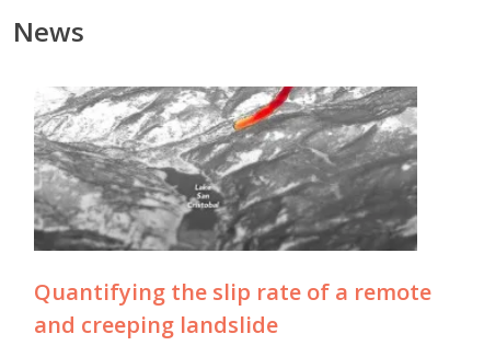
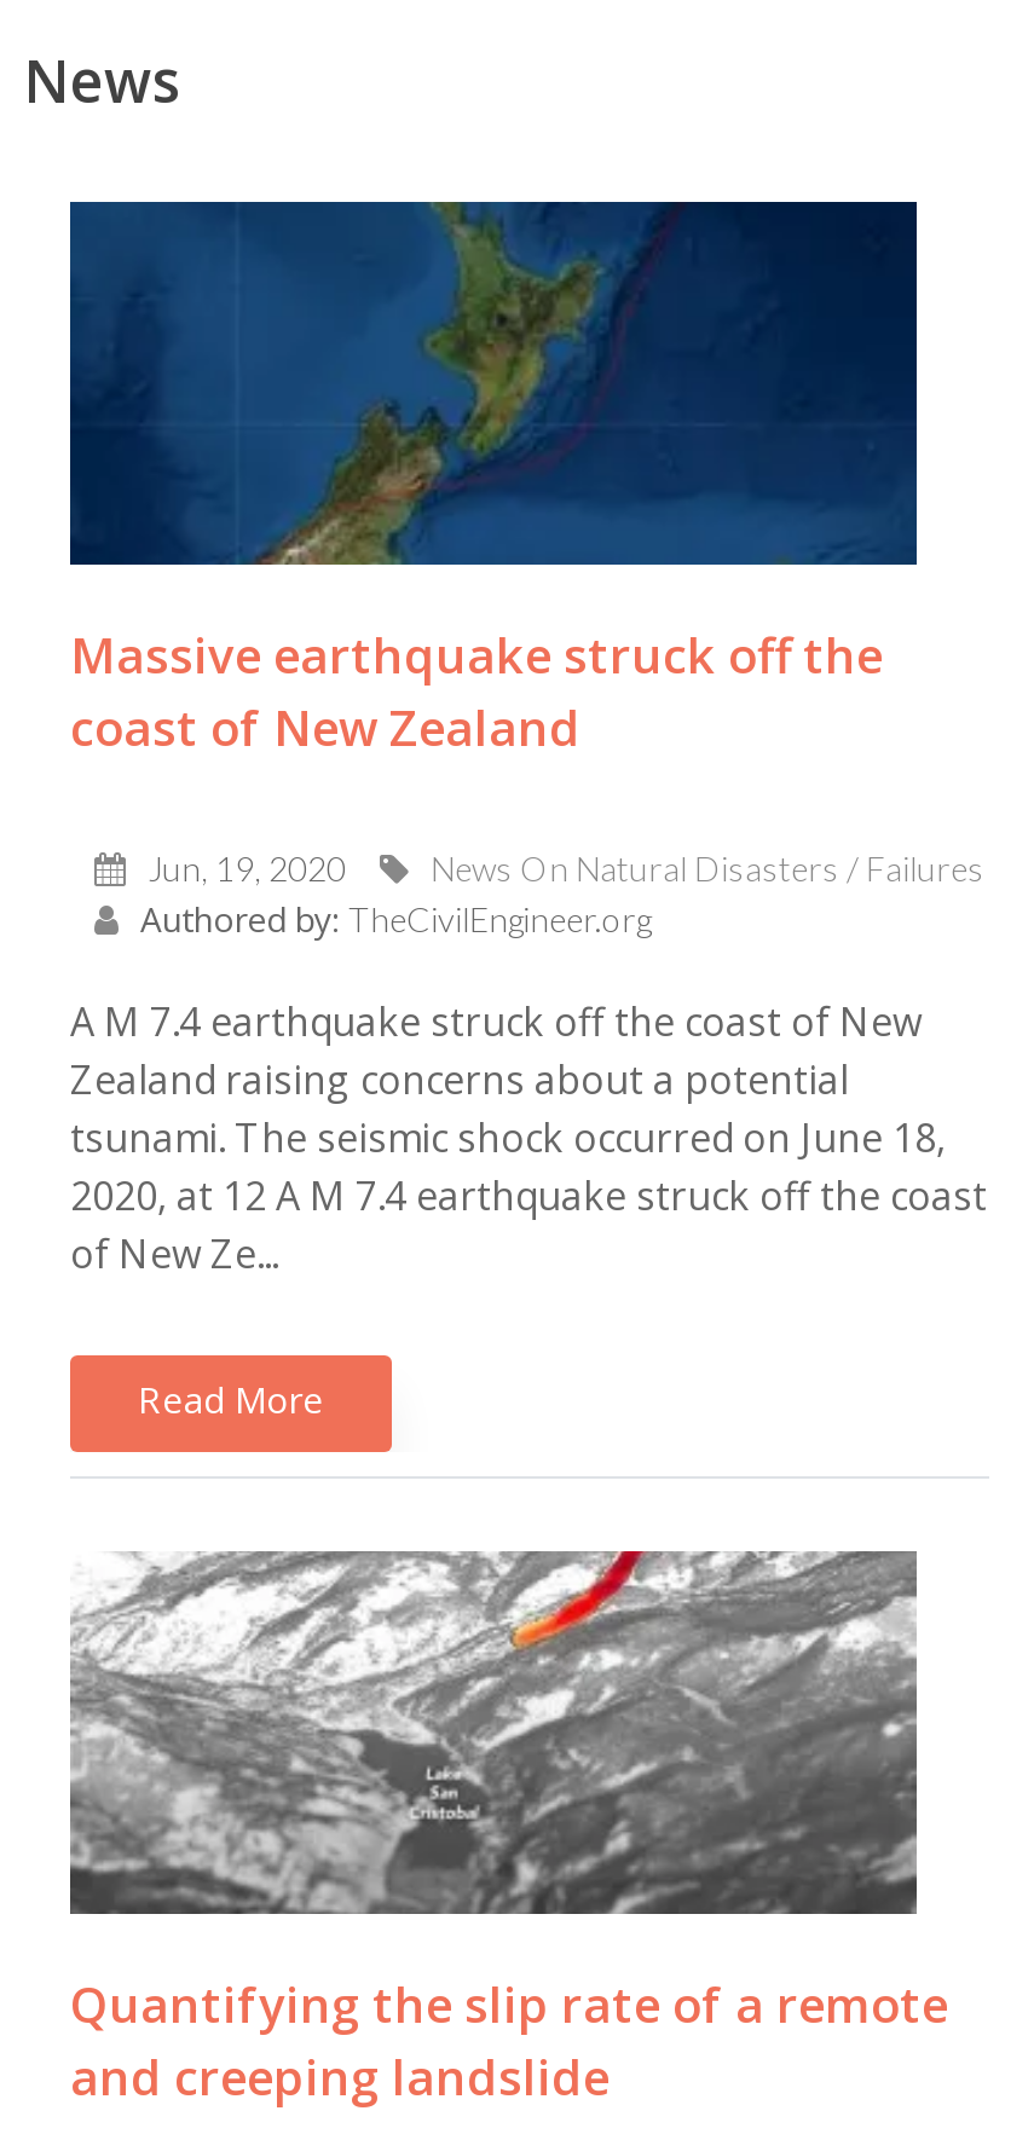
+ [image]
+ Massive earthquake struck off the
+ coast of New Zealand
+ Jun, 19, 2020
+ News On Natural Disasters / Failures
+ Authored by: TheCivilEngineer.org
+ A M 7.4 earthquake struck off the coast of New
+ Zealand raising concerns about a potential
+ tsunami. The seismic shock occurred on June 18,
+ 2020, at 12 A M 7.4 earthquake struck off the coast
+ of New Ze...
+ Read More
